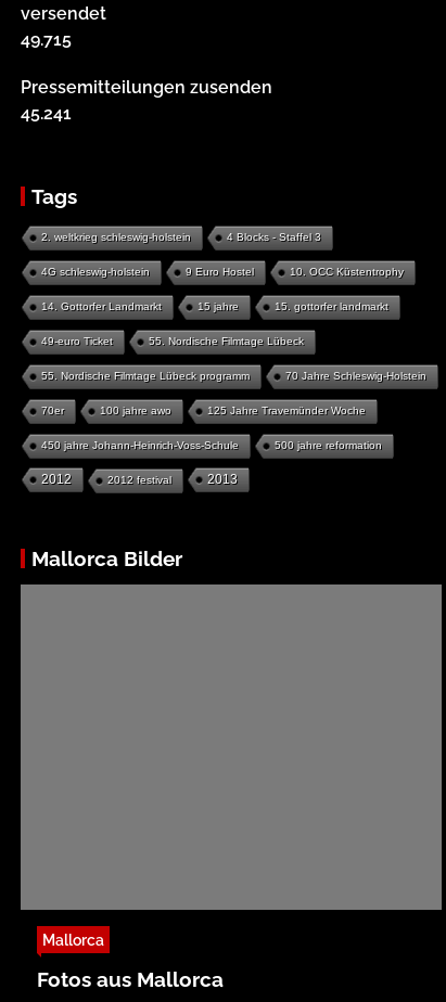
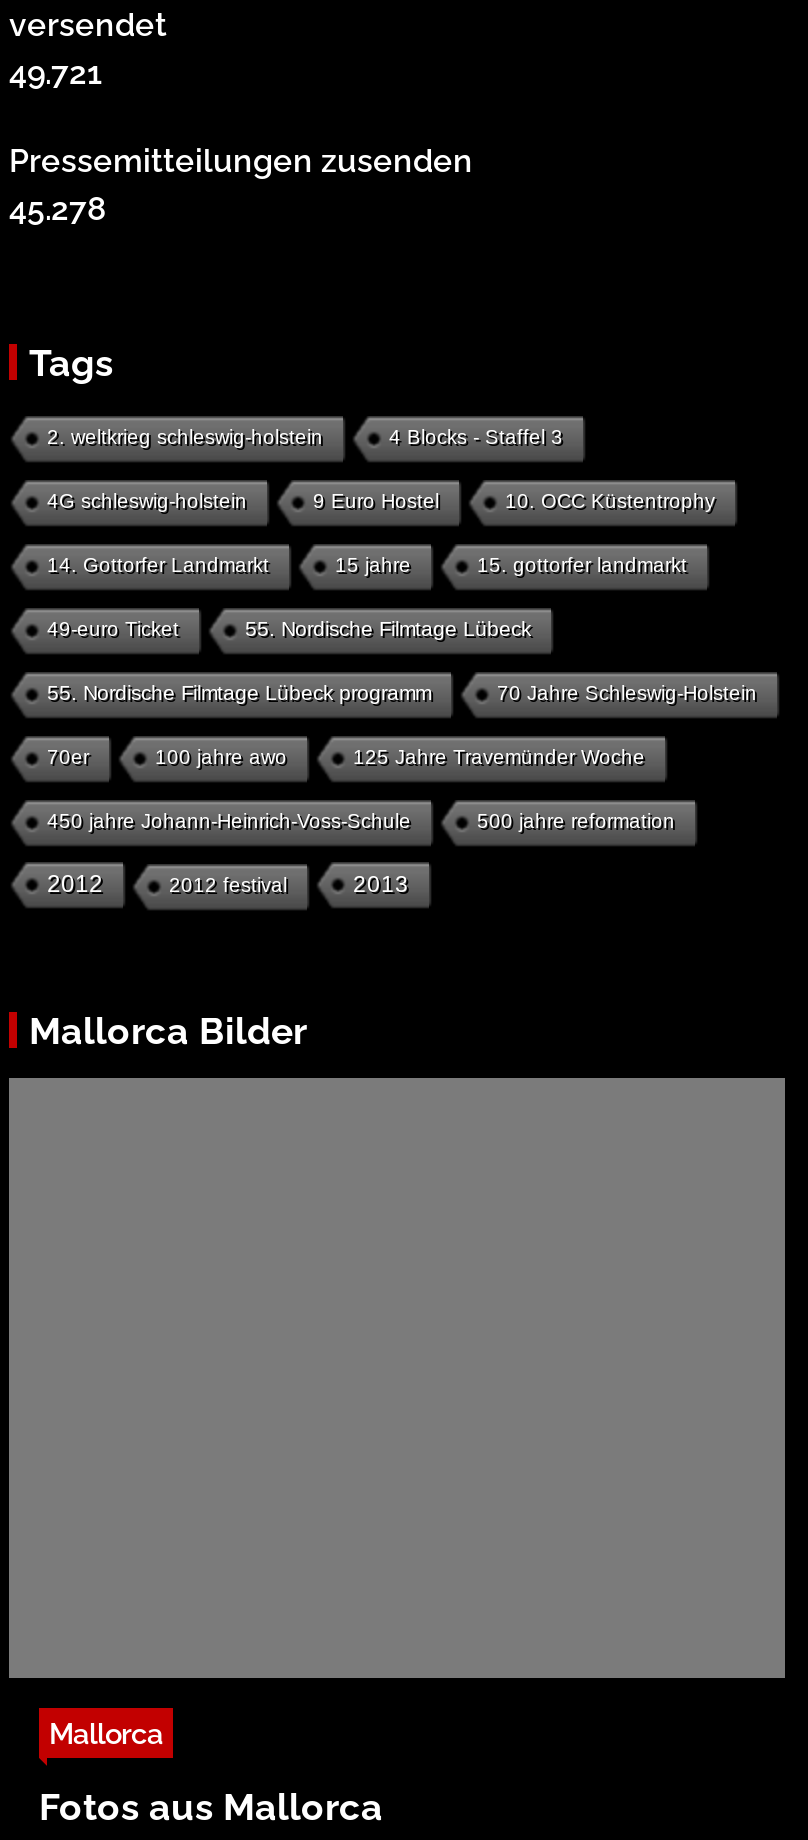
- 49.715
+ 49.721

- 45.241
+ 45.278
